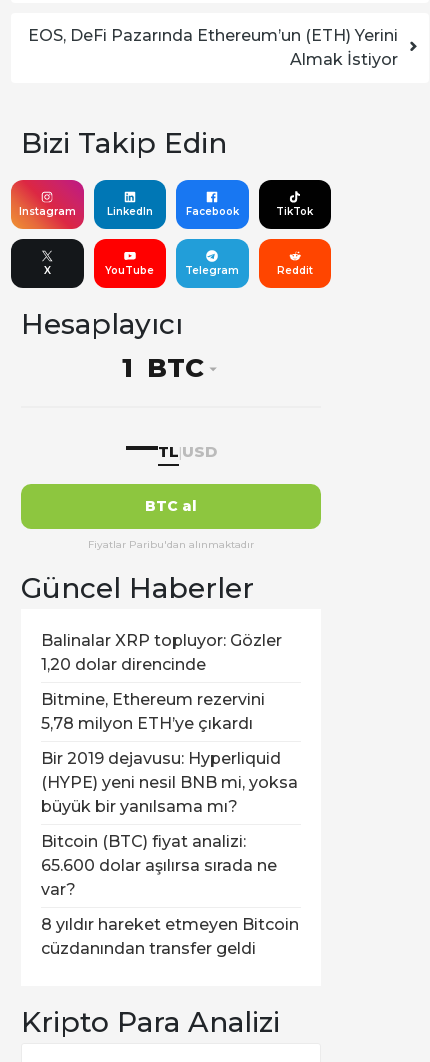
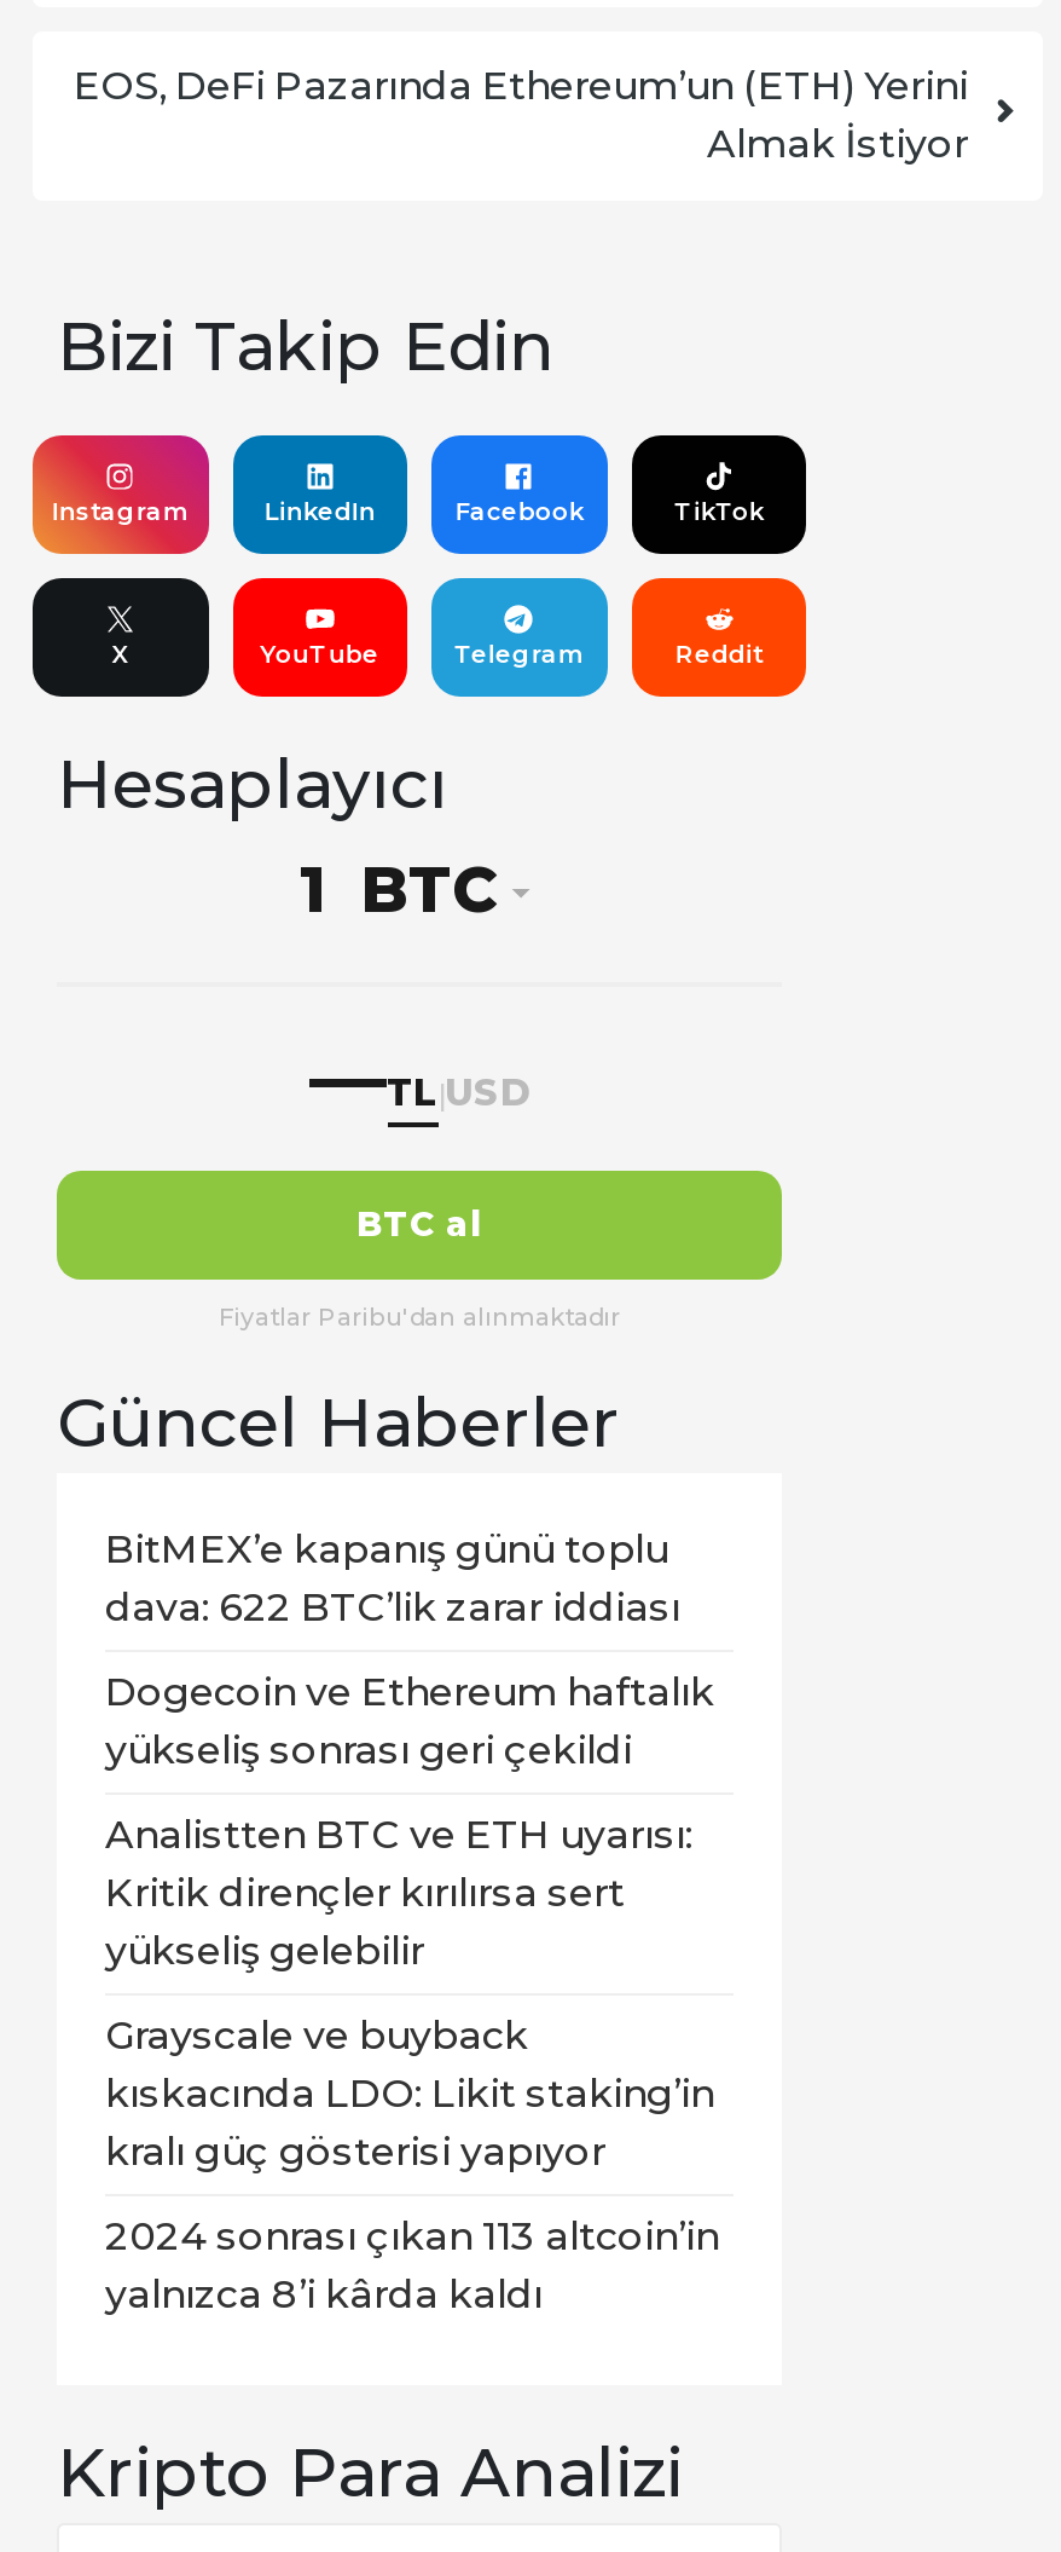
- Balinalar XRP topluyor: Gözler
- 1,20 dolar direncinde
+ BitMEX’e kapanış günü toplu
+ dava: 622 BTC’lik zarar iddiası

- Bitmine, Ethereum rezervini
- 5,78 milyon ETH’ye çıkardı
+ Dogecoin ve Ethereum haftalık
+ yükseliş sonrası geri çekildi

- Bir 2019 dejavusu: Hyperliquid
- (HYPE) yeni nesil BNB mi, yoksa
- büyük bir yanılsama mı?
+ Analistten BTC ve ETH uyarısı:
+ Kritik dirençler kırılırsa sert
+ yükseliş gelebilir

- Bitcoin (BTC) fiyat analizi:
- 65.600 dolar aşılırsa sırada ne
- var?
+ Grayscale ve buyback
+ kıskacında LDO: Likit staking’in
+ kralı güç gösterisi yapıyor

- 8 yıldır hareket etmeyen Bitcoin
- cüzdanından transfer geldi
+ 2024 sonrası çıkan 113 altcoin’in
+ yalnızca 8’i kârda kaldı
